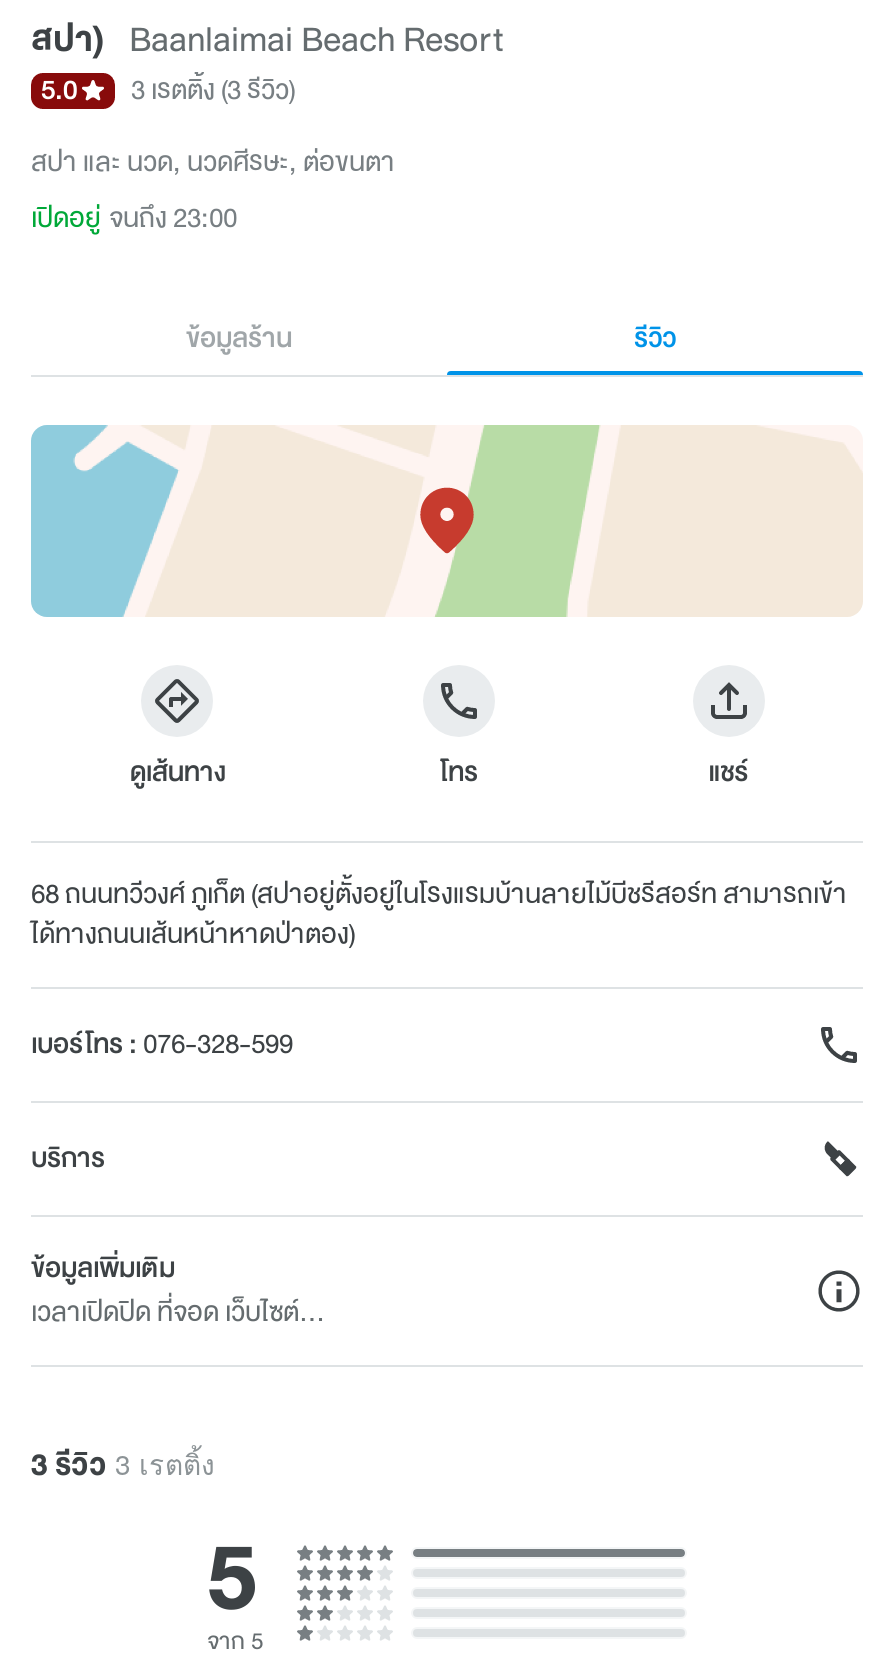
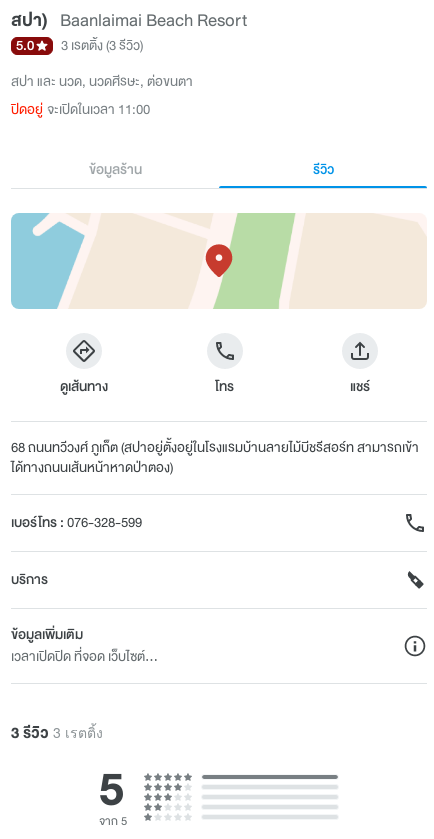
- เปิดอยู่ จนถึง 23:00
+ ปิดอยู่ จะเปิดในเวลา 11:00
